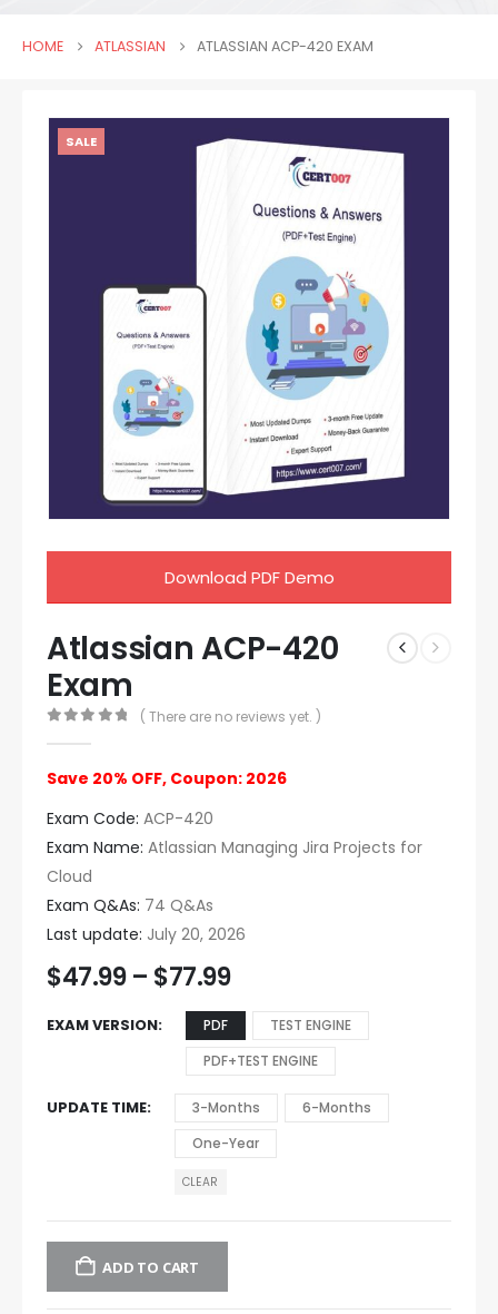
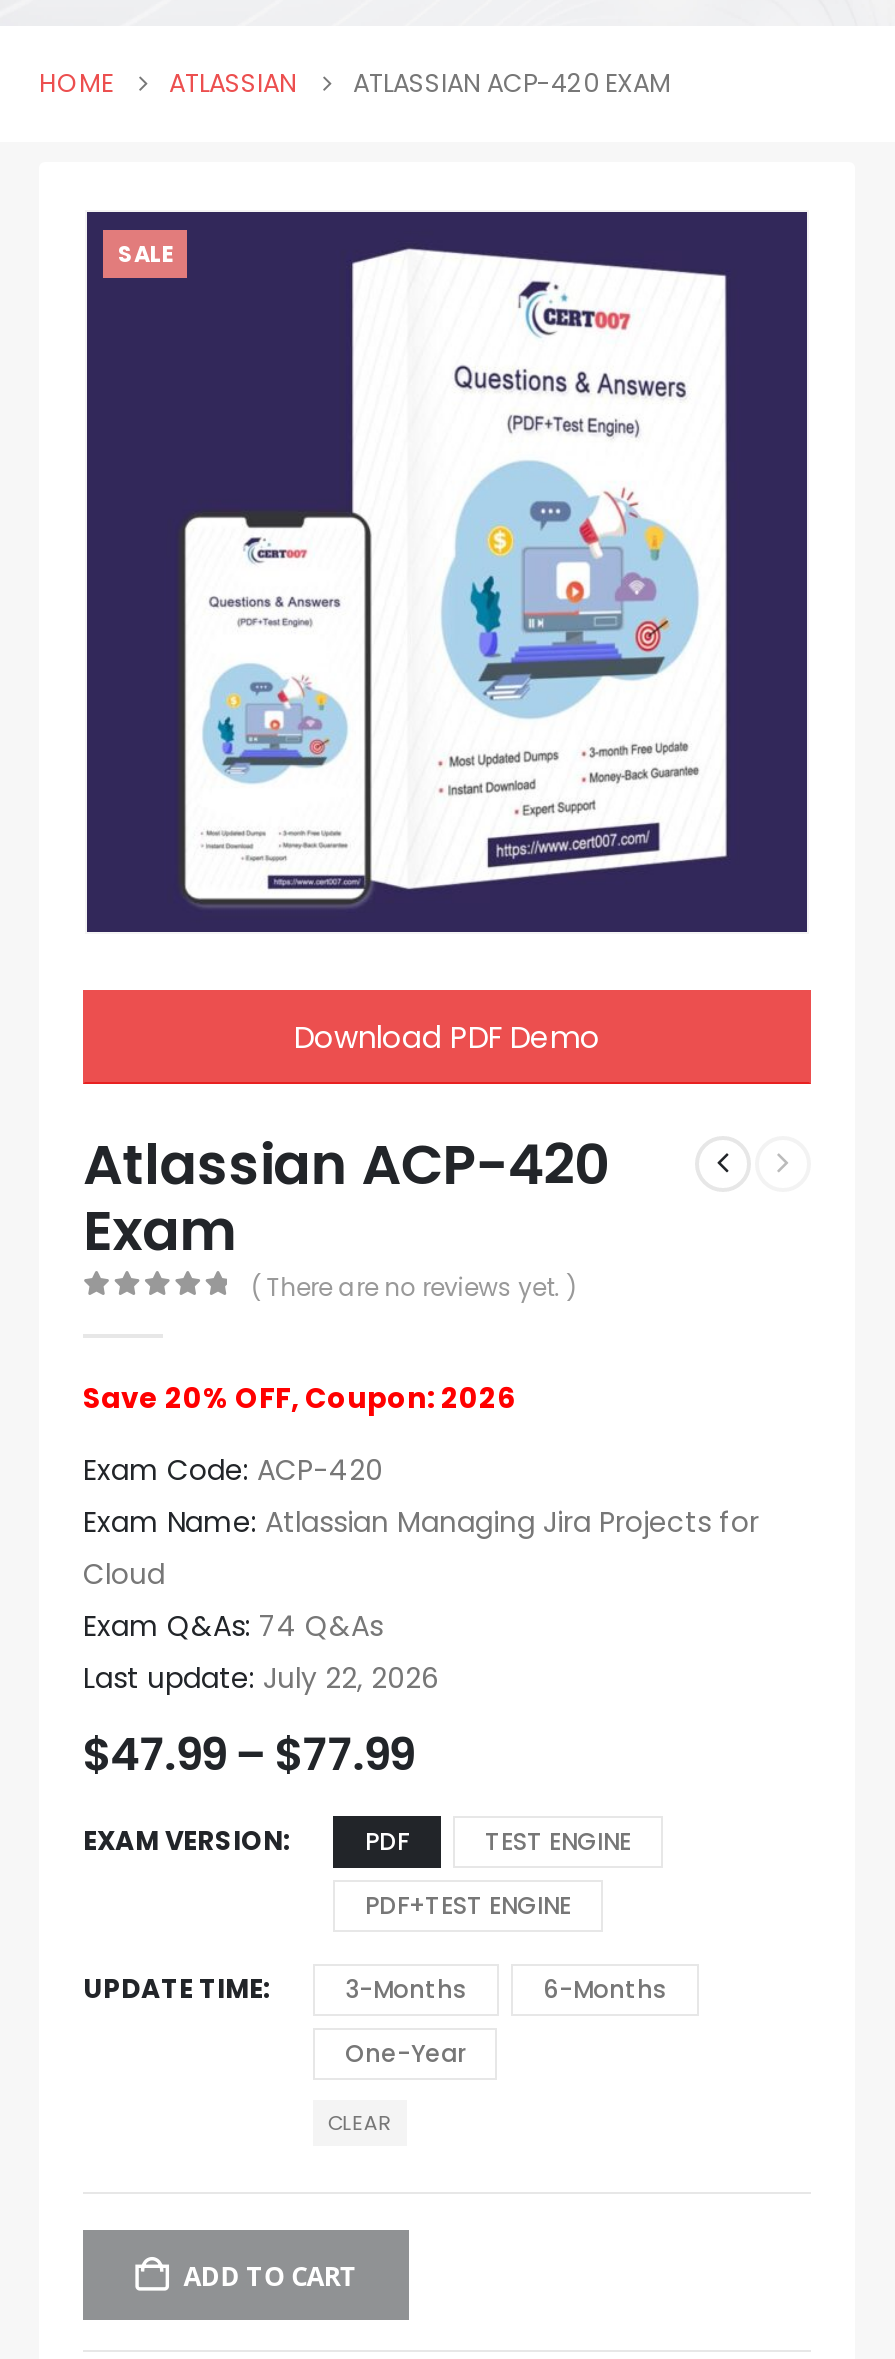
- Last update: July 20, 2026
+ Last update: July 22, 2026
